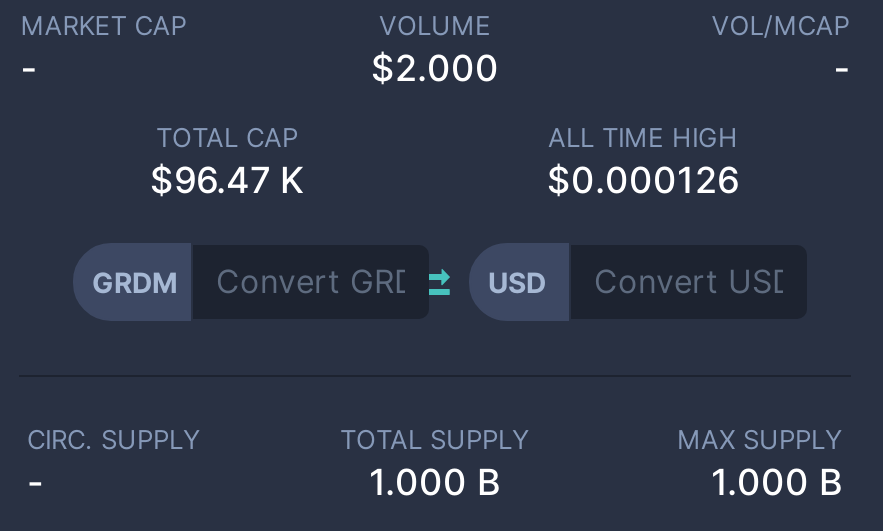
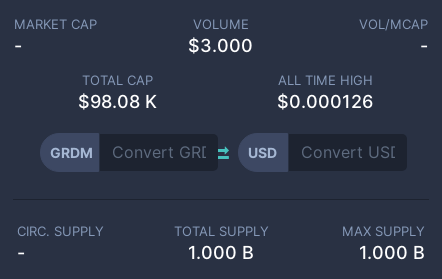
- $2.000
+ $3.000

- $96.47 K
+ $98.08 K
